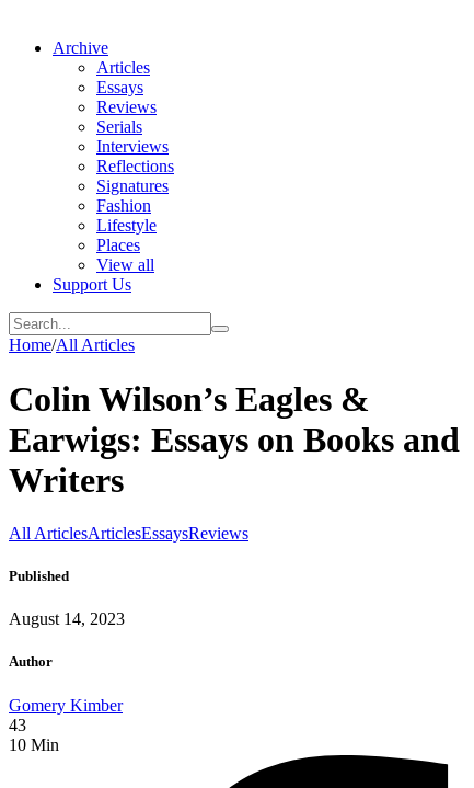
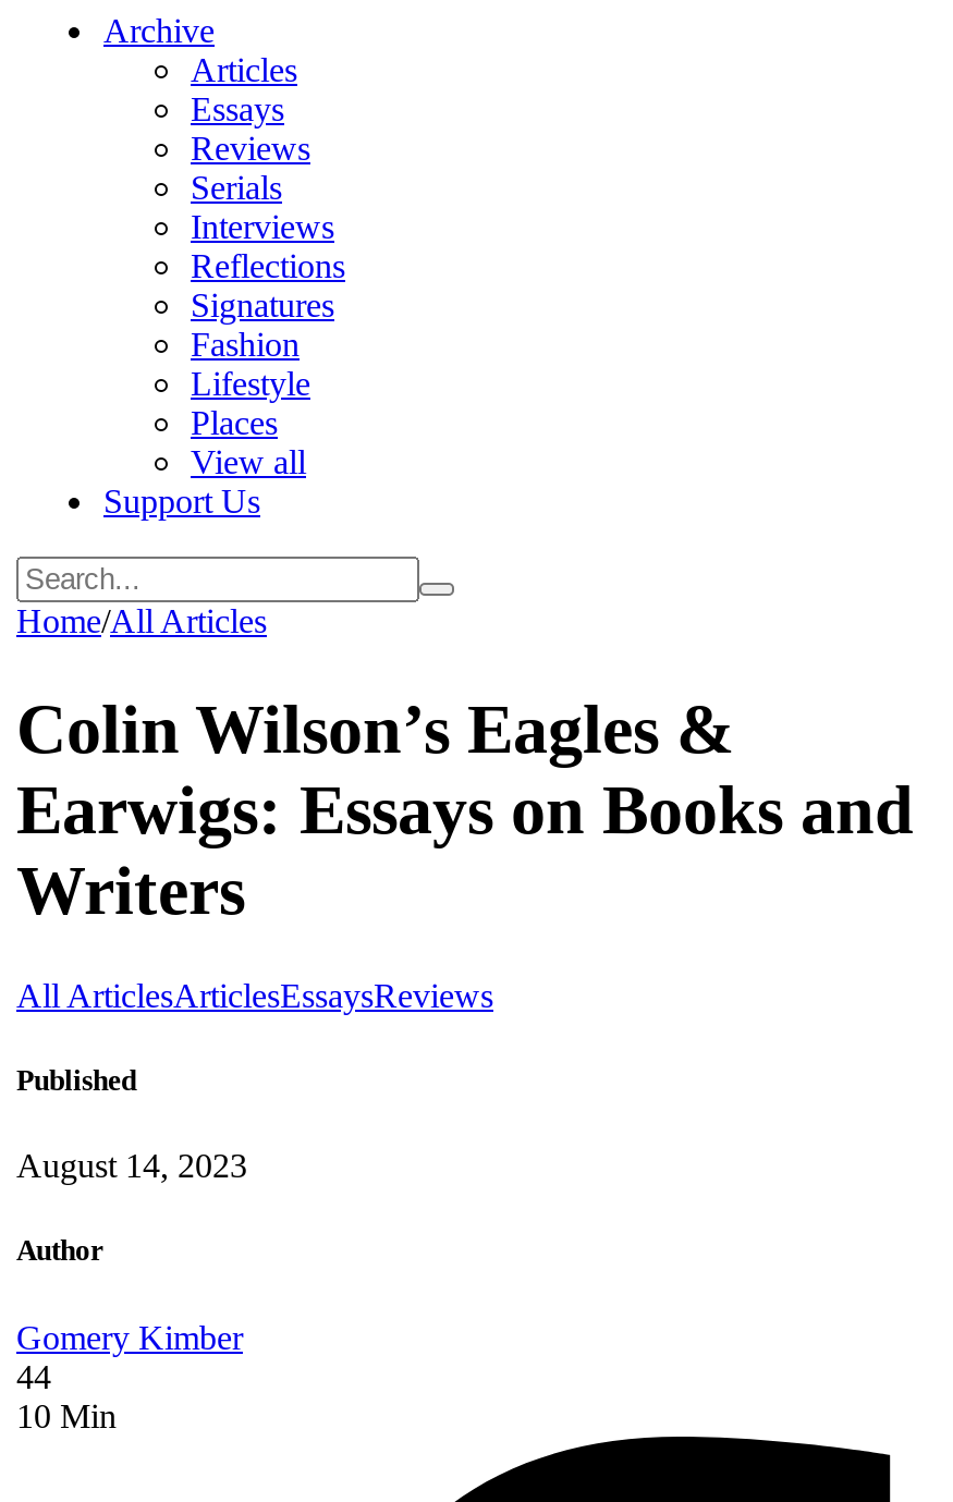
- 43
+ 44
